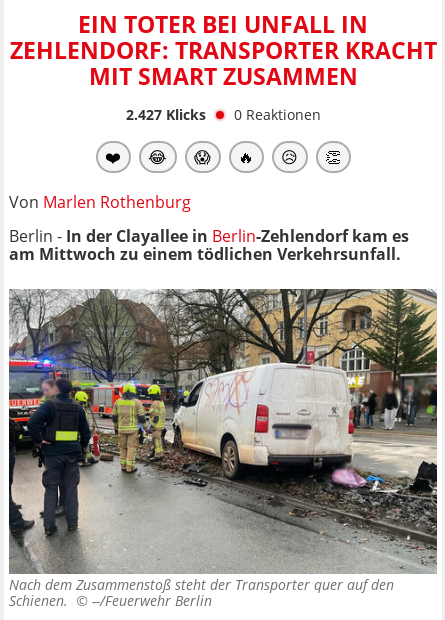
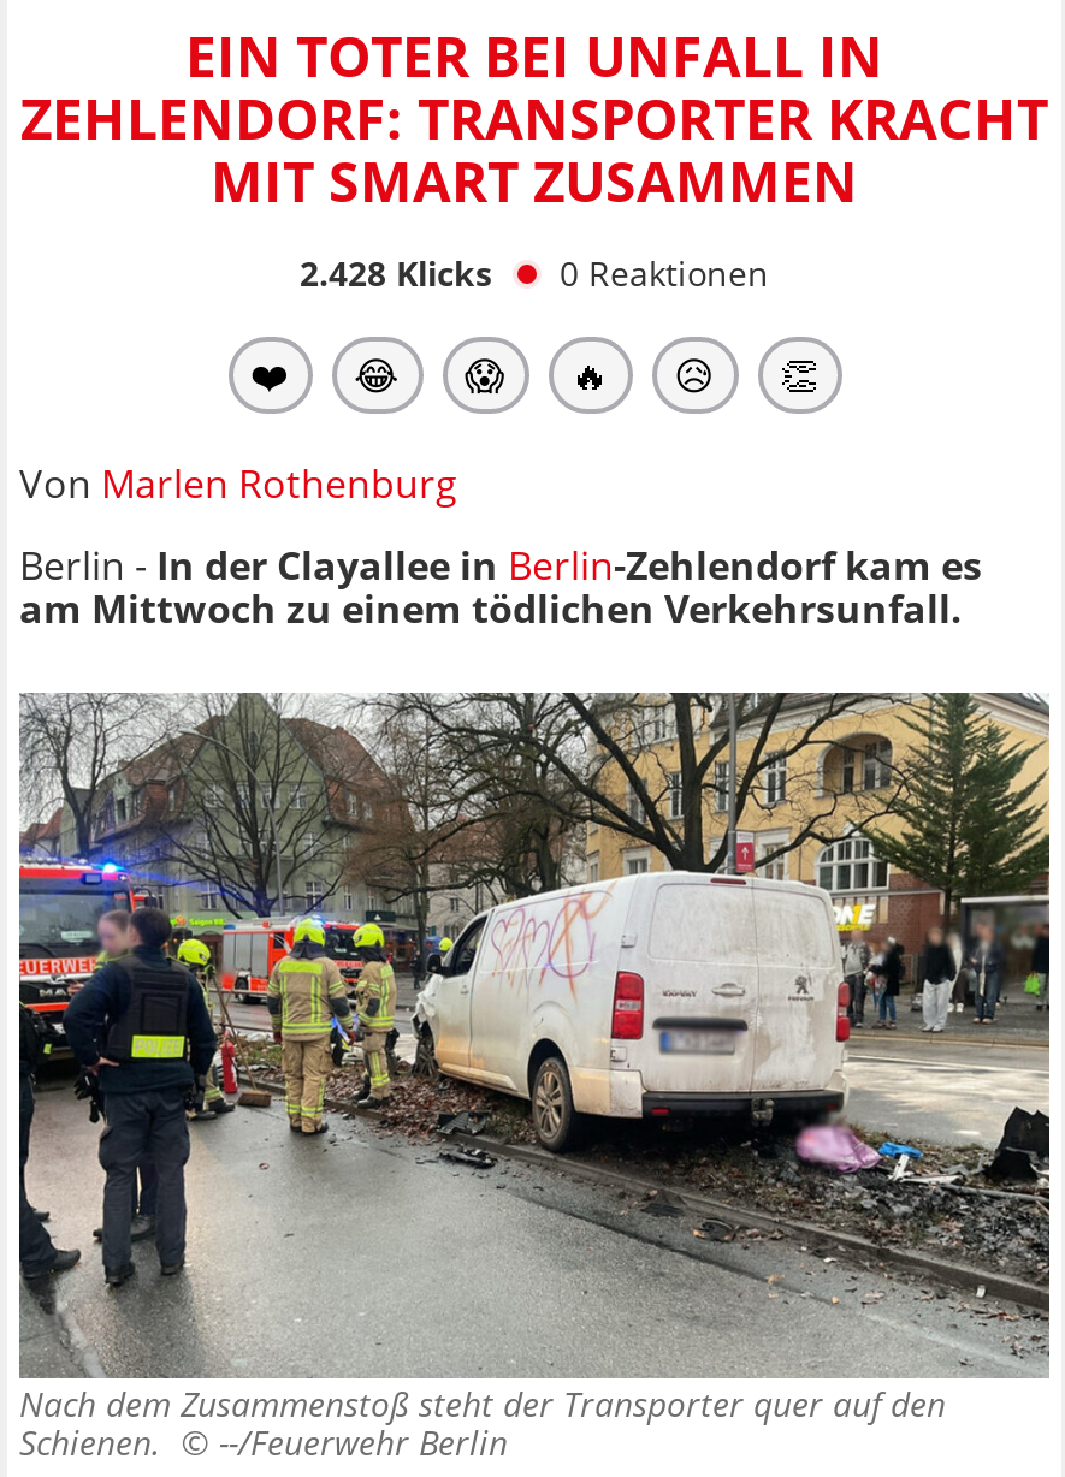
- 2.427 Klicks 0 Reaktionen
+ 2.428 Klicks 0 Reaktionen
